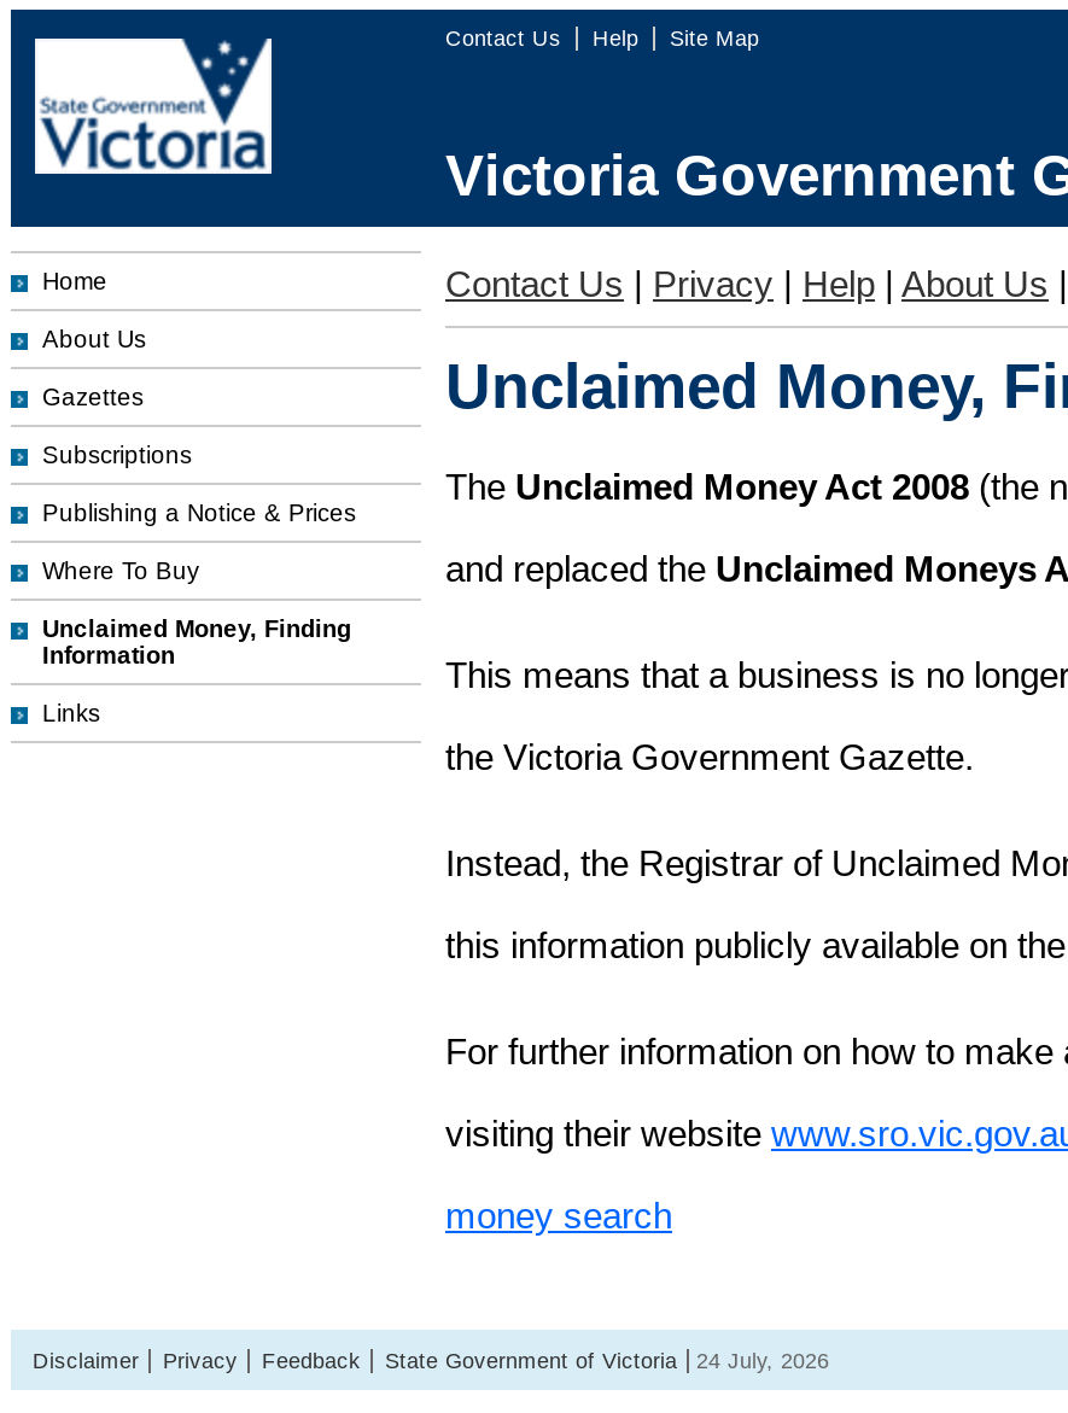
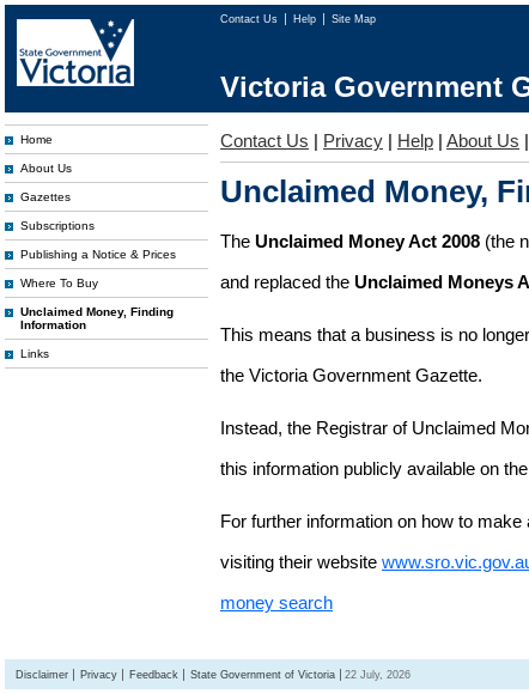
- Disclaimer Privacy Feedback State Government of Victoria 24 July, 2026
+ Disclaimer Privacy Feedback State Government of Victoria 22 July, 2026
